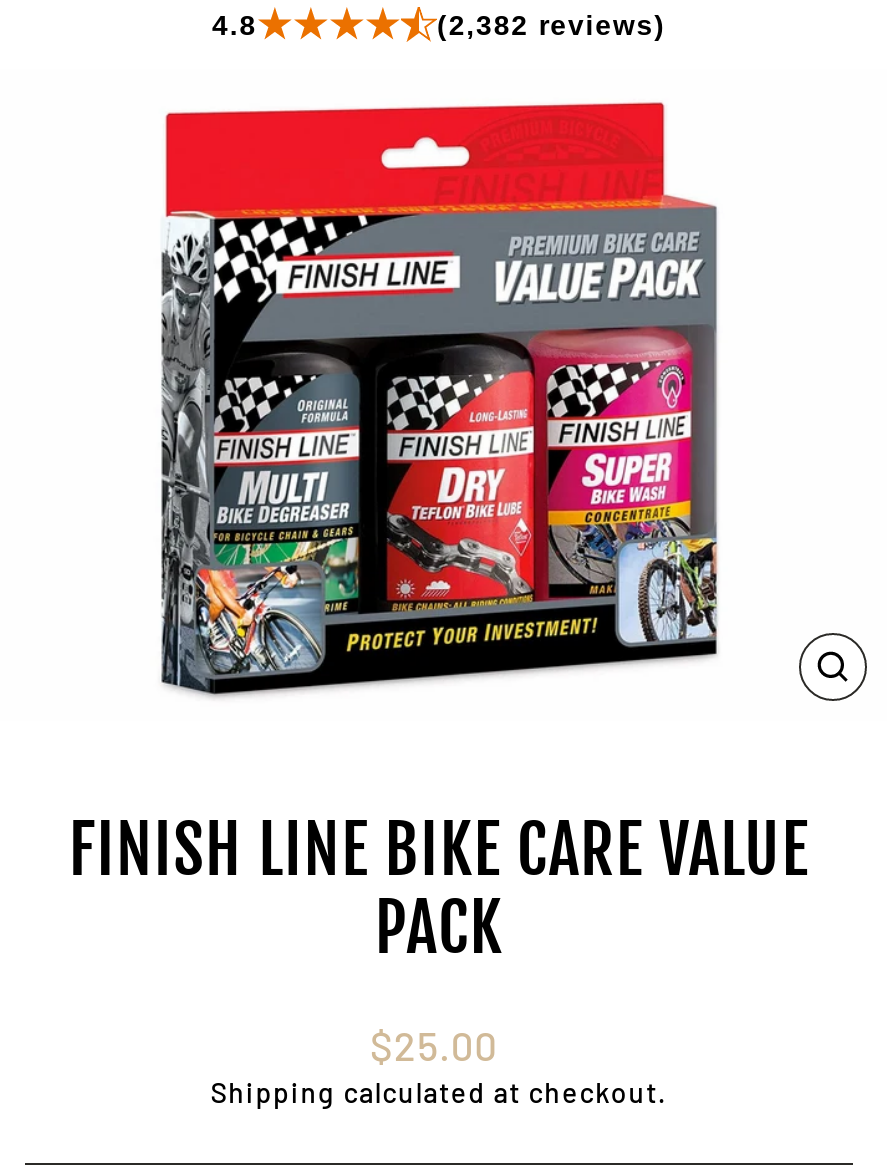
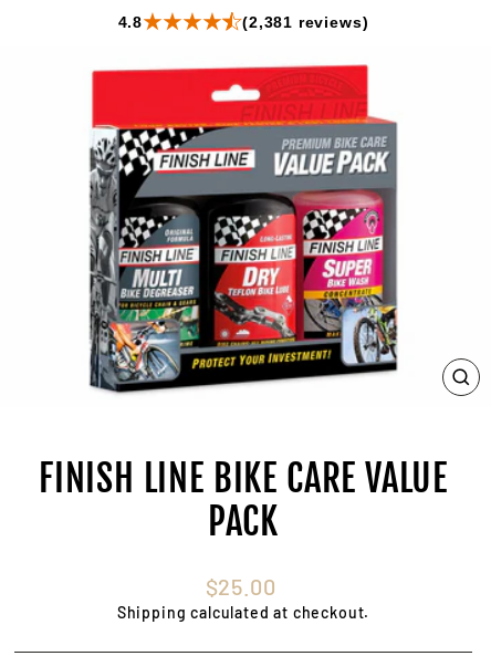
- (2,382 reviews)
+ (2,381 reviews)
